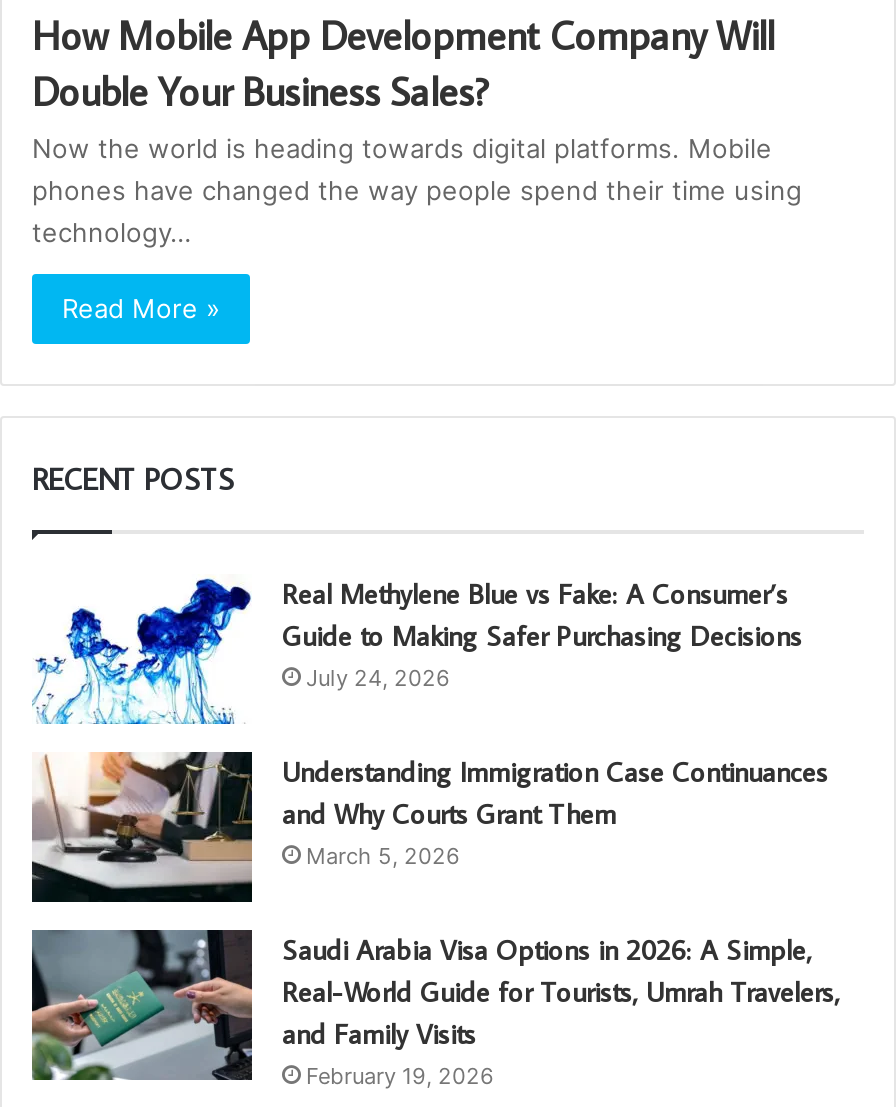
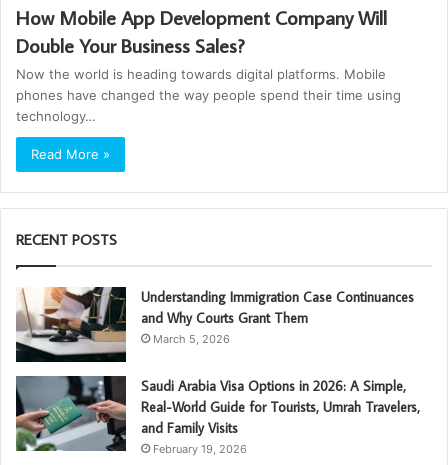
- [image]
- Real Methylene Blue vs Fake: A Consumer’s
- Guide to Making Safer Purchasing Decisions
- July 24, 2026
